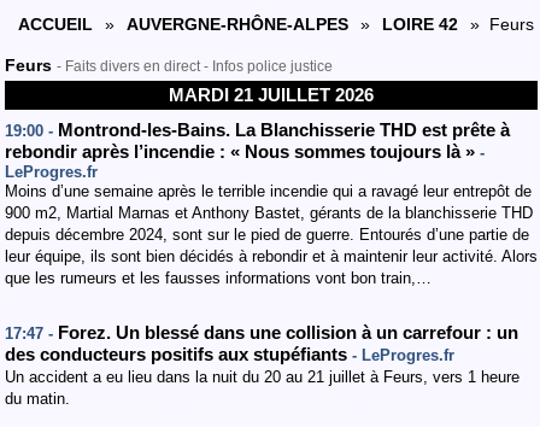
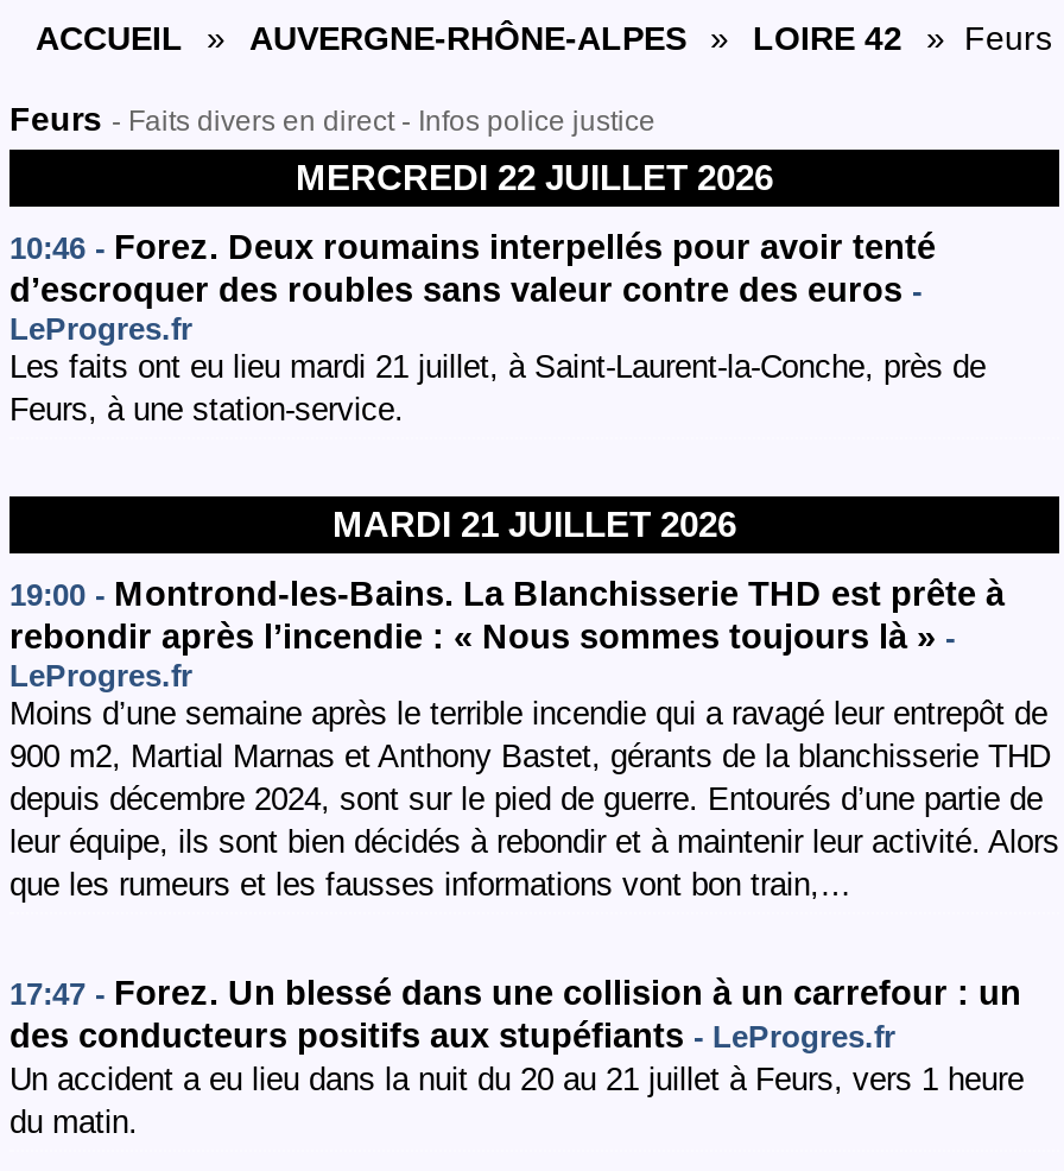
+ MERCREDI 22 JUILLET 2026
+ 10:46 - Forez. Deux roumains interpellés pour avoir tenté
+ d’escroquer des roubles sans valeur contre des euros -
+ LeProgres.fr
+ Les faits ont eu lieu mardi 21 juillet, à Saint-Laurent-la-Conche, près de
+ Feurs, à une station-service.
